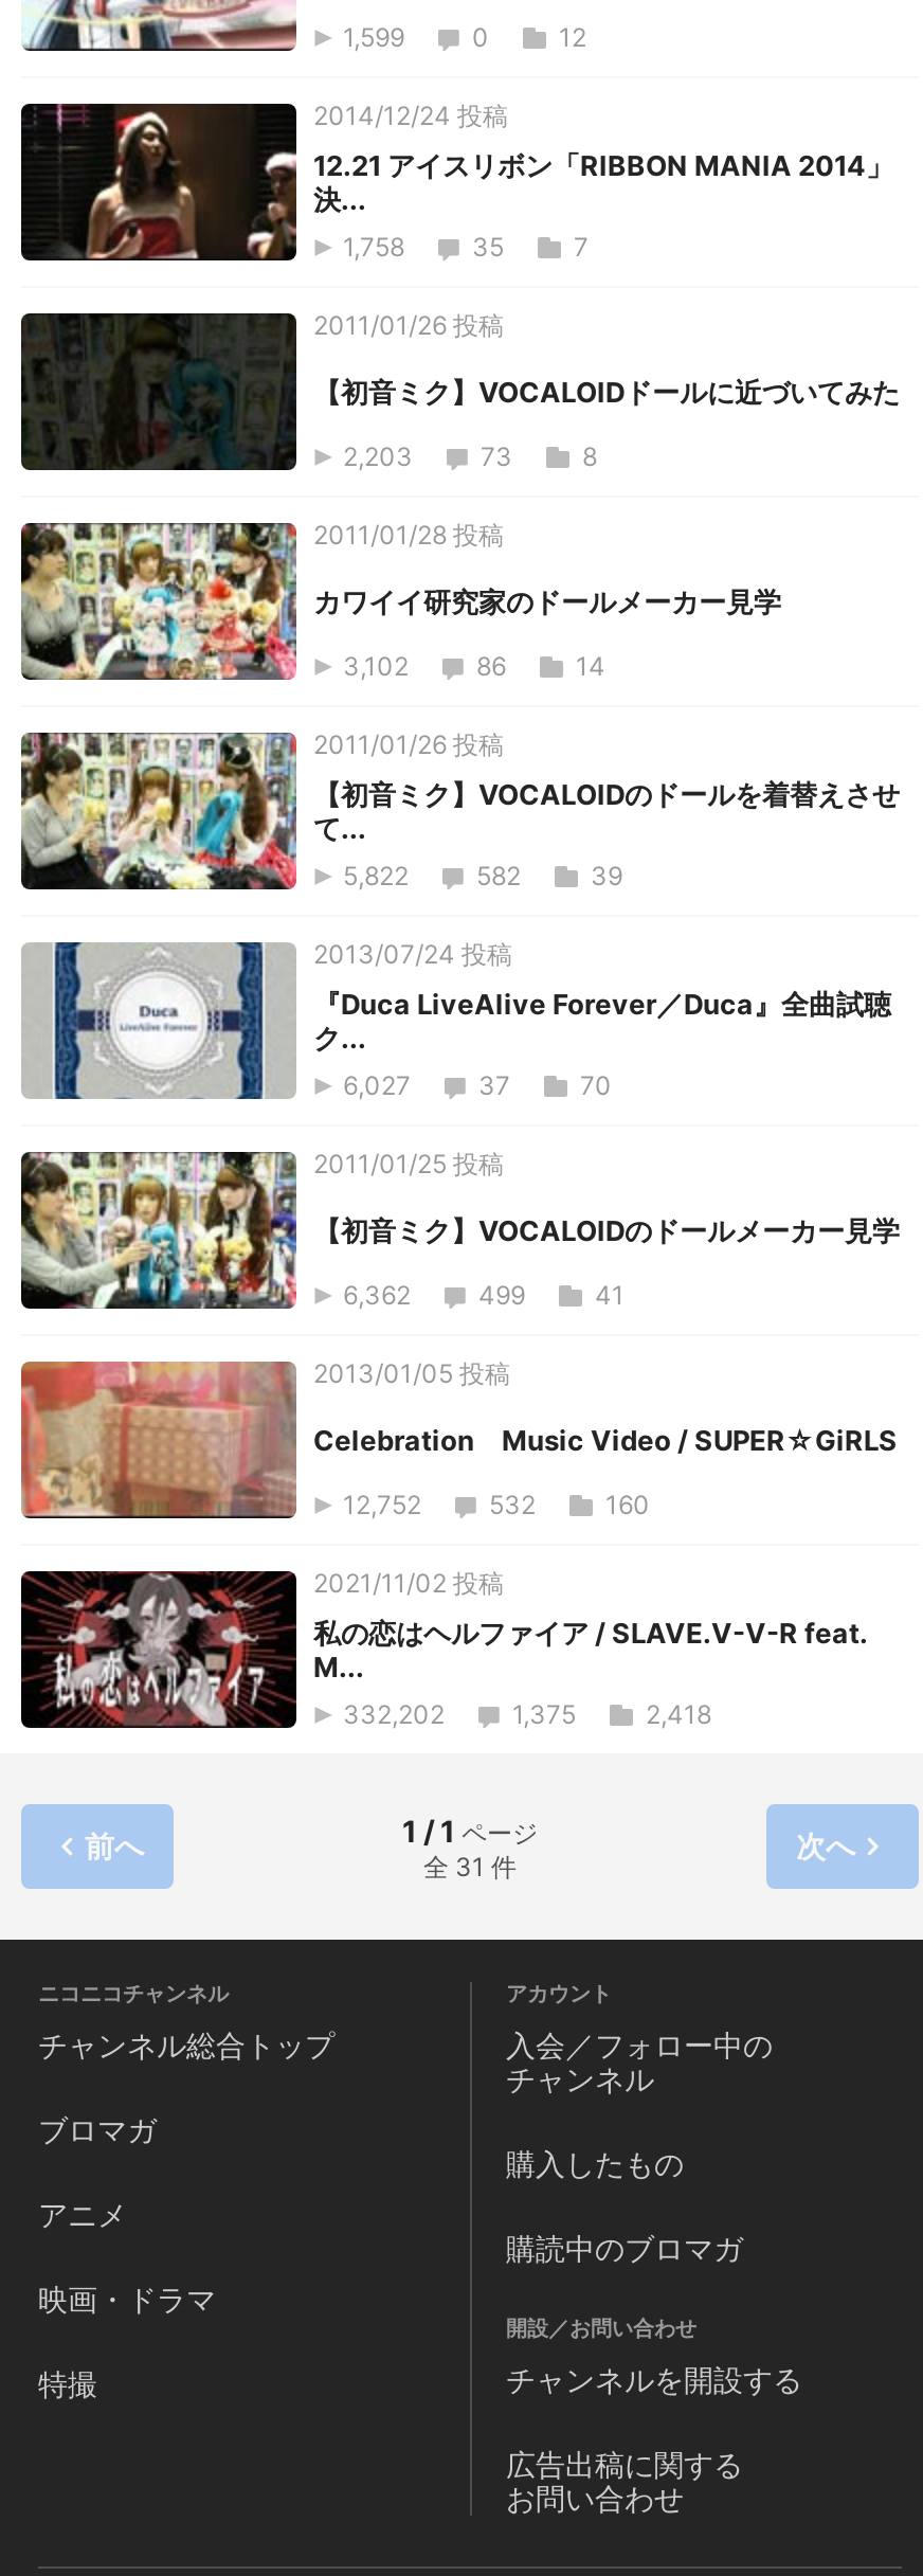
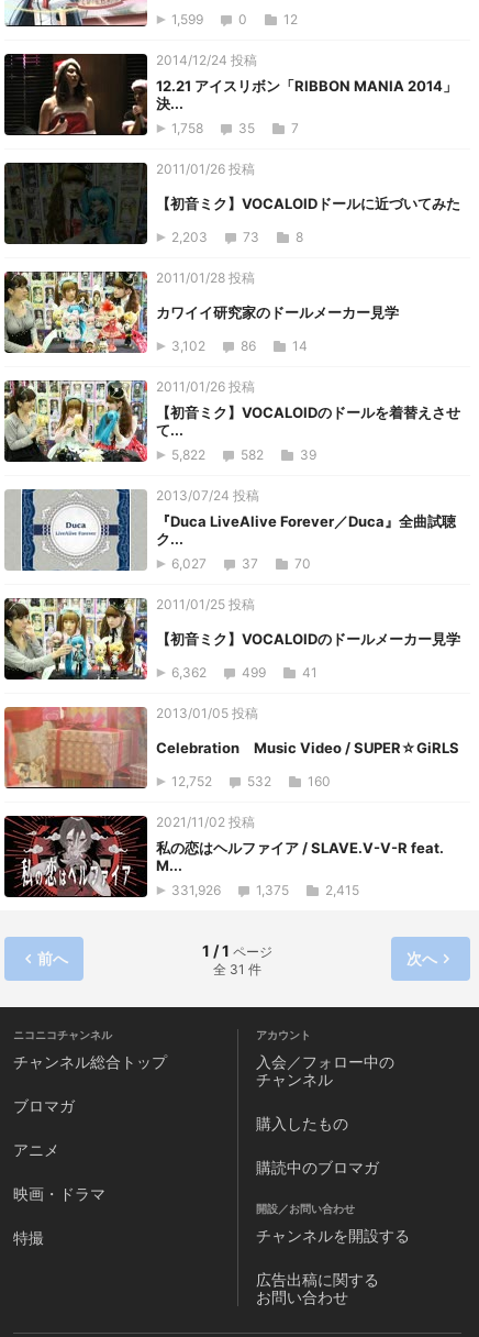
- 332,202
+ 331,926

- 2,418
+ 2,415
